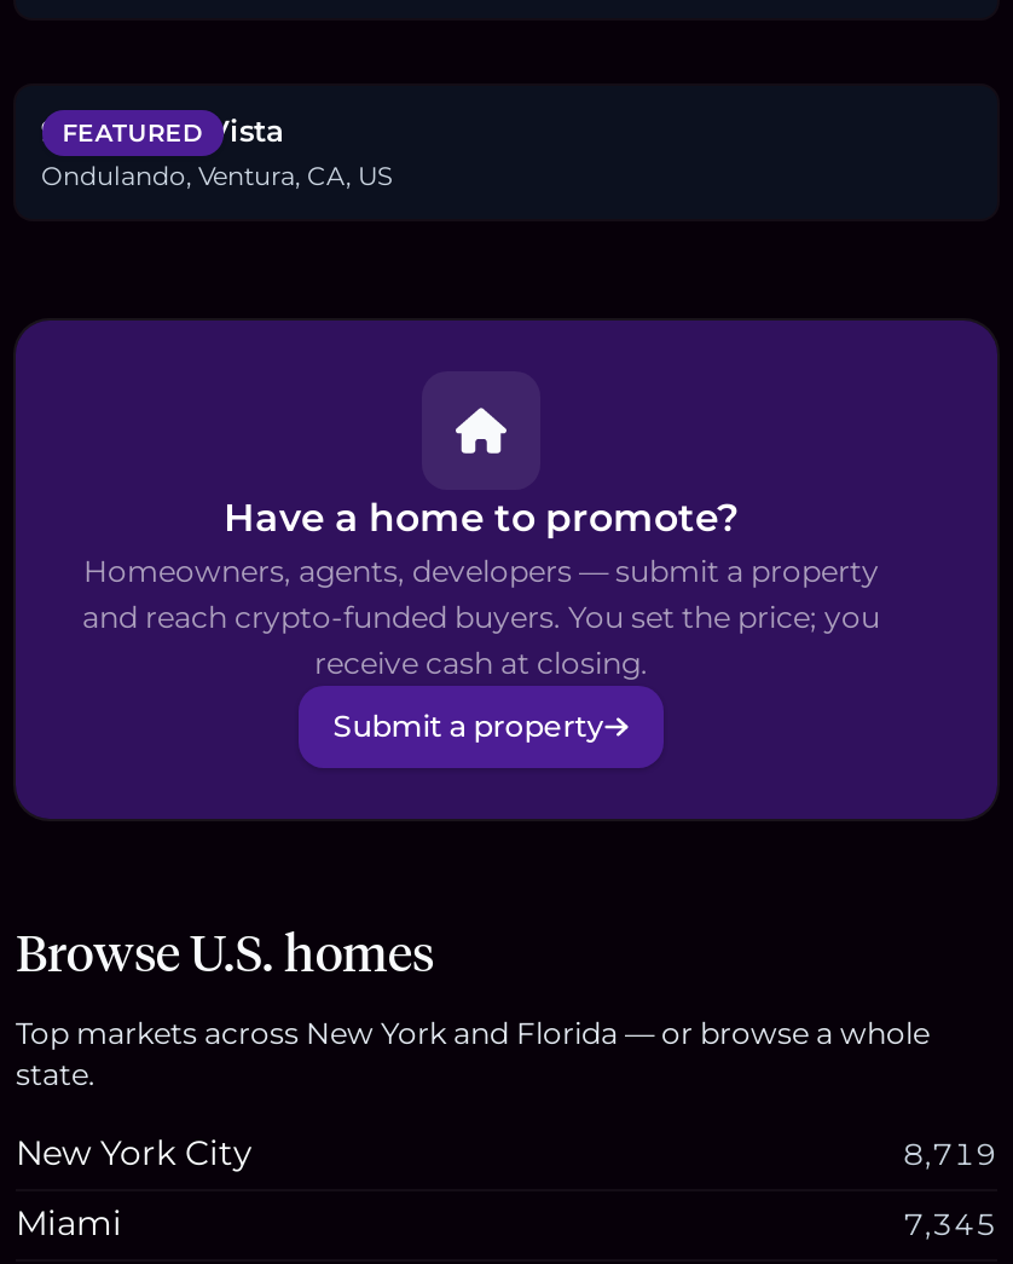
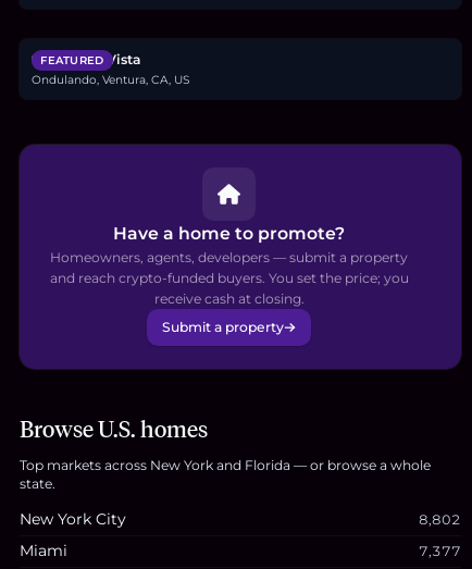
- 8,719
+ 8,802

- 7,345
+ 7,377
